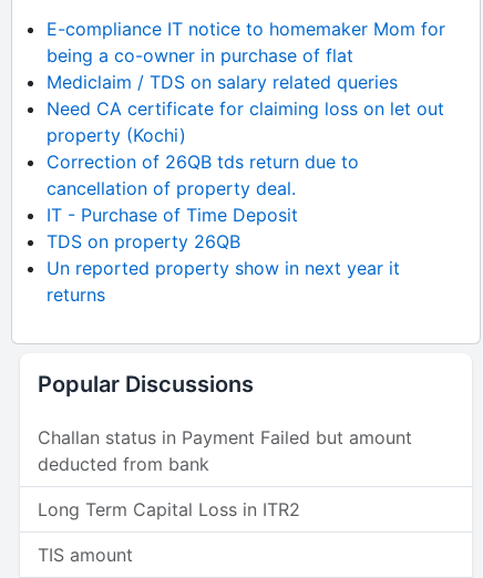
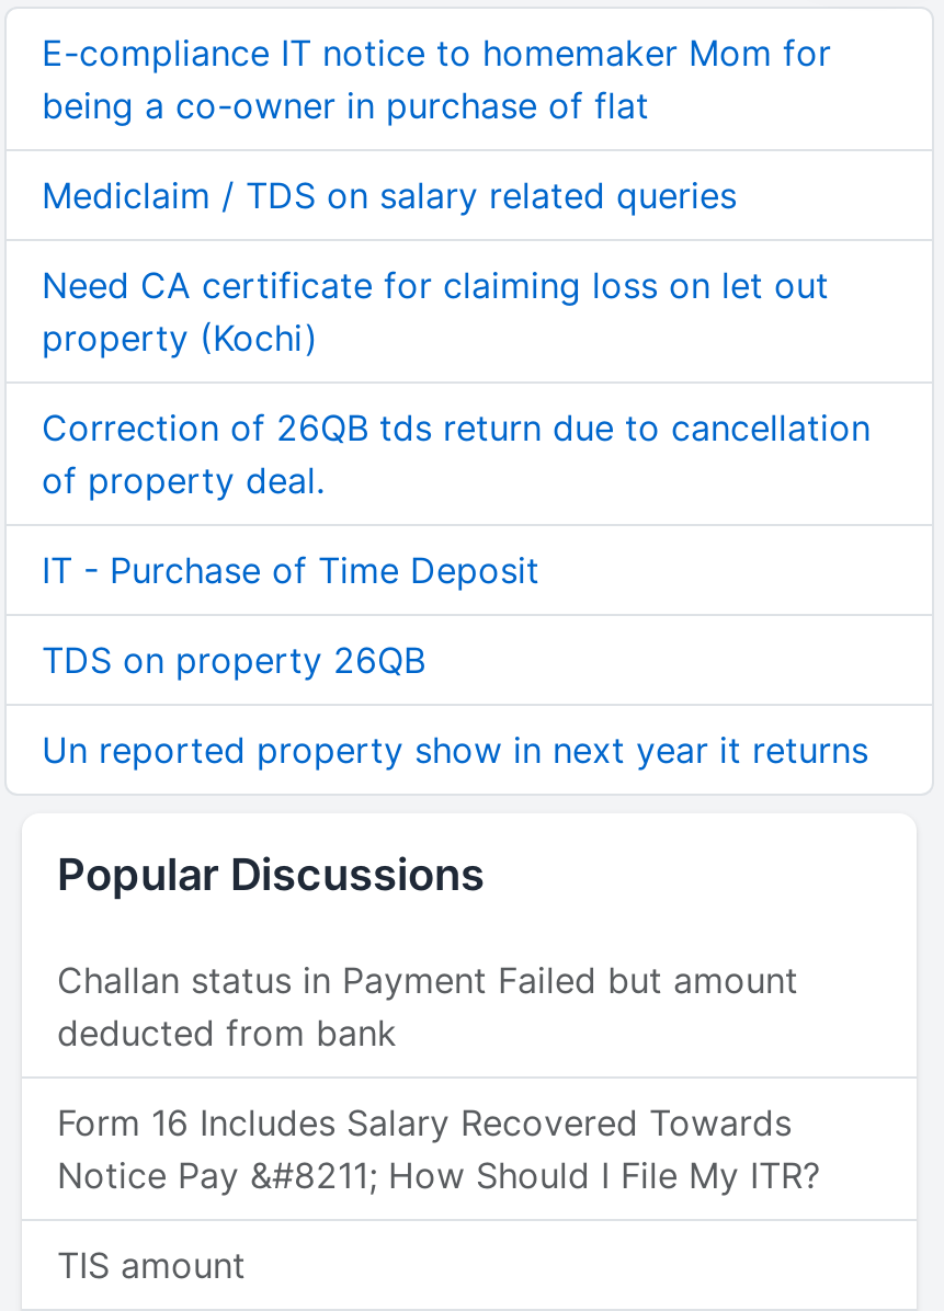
- Long Term Capital Loss in ITR2
+ Form 16 Includes Salary Recovered Towards
+ Notice Pay &#8211; How Should I File My ITR?
